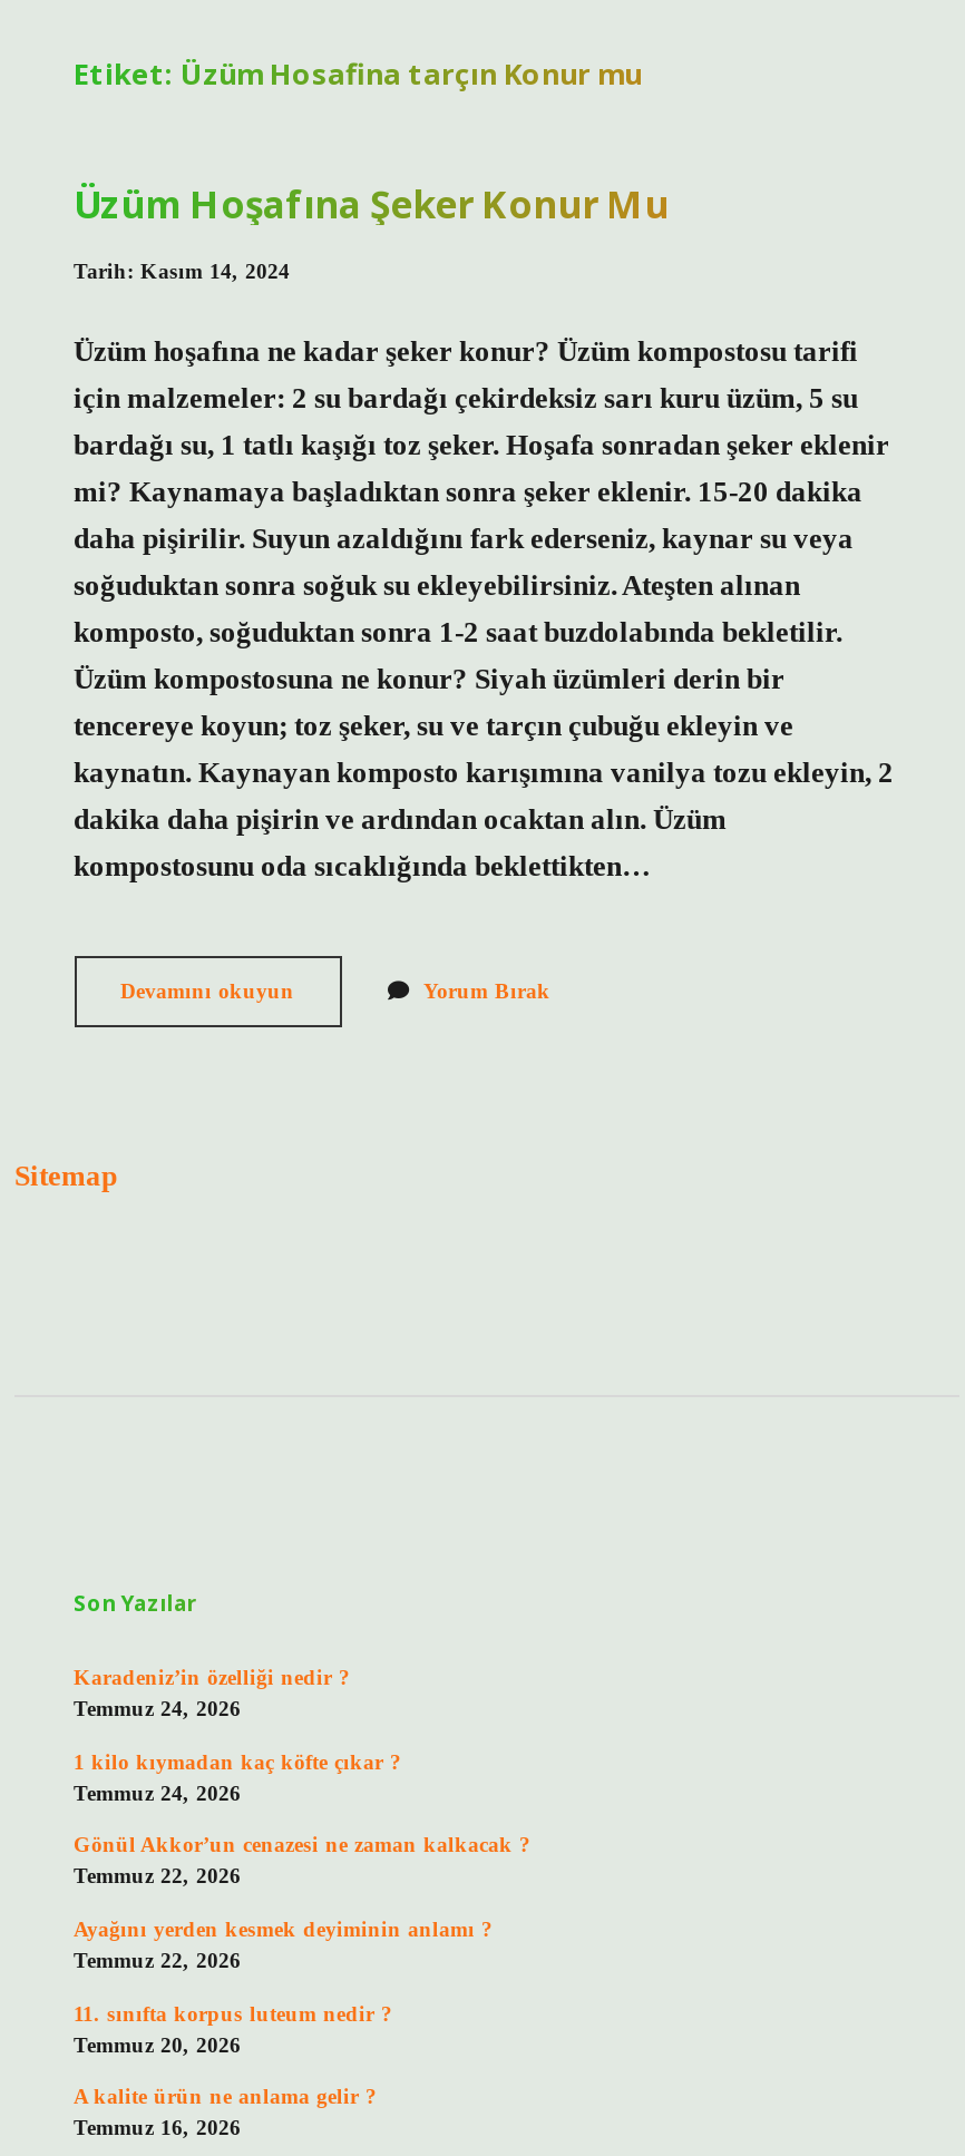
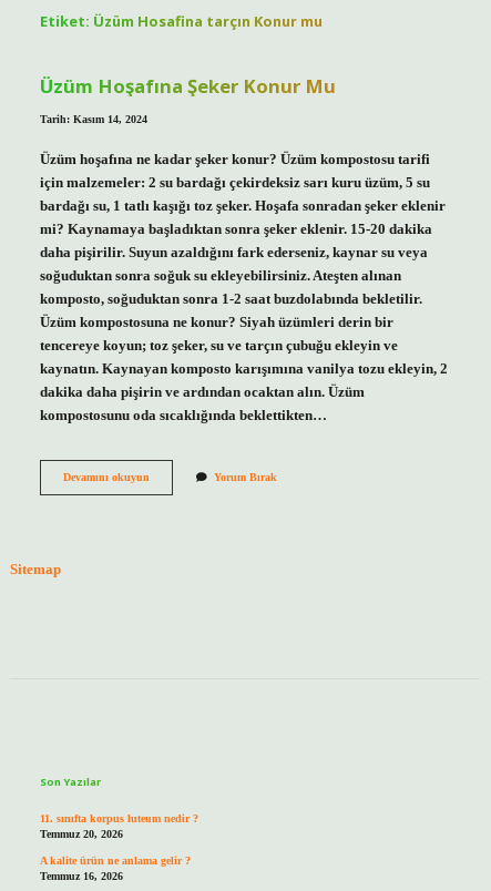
- Karadeniz’in özelliği nedir ?
- Temmuz 24, 2026
- 1 kilo kıymadan kaç köfte çıkar ?
- Temmuz 24, 2026
- Gönül Akkor’un cenazesi ne zaman kalkacak ?
- Temmuz 22, 2026
- Ayağını yerden kesmek deyiminin anlamı ?
- Temmuz 22, 2026
